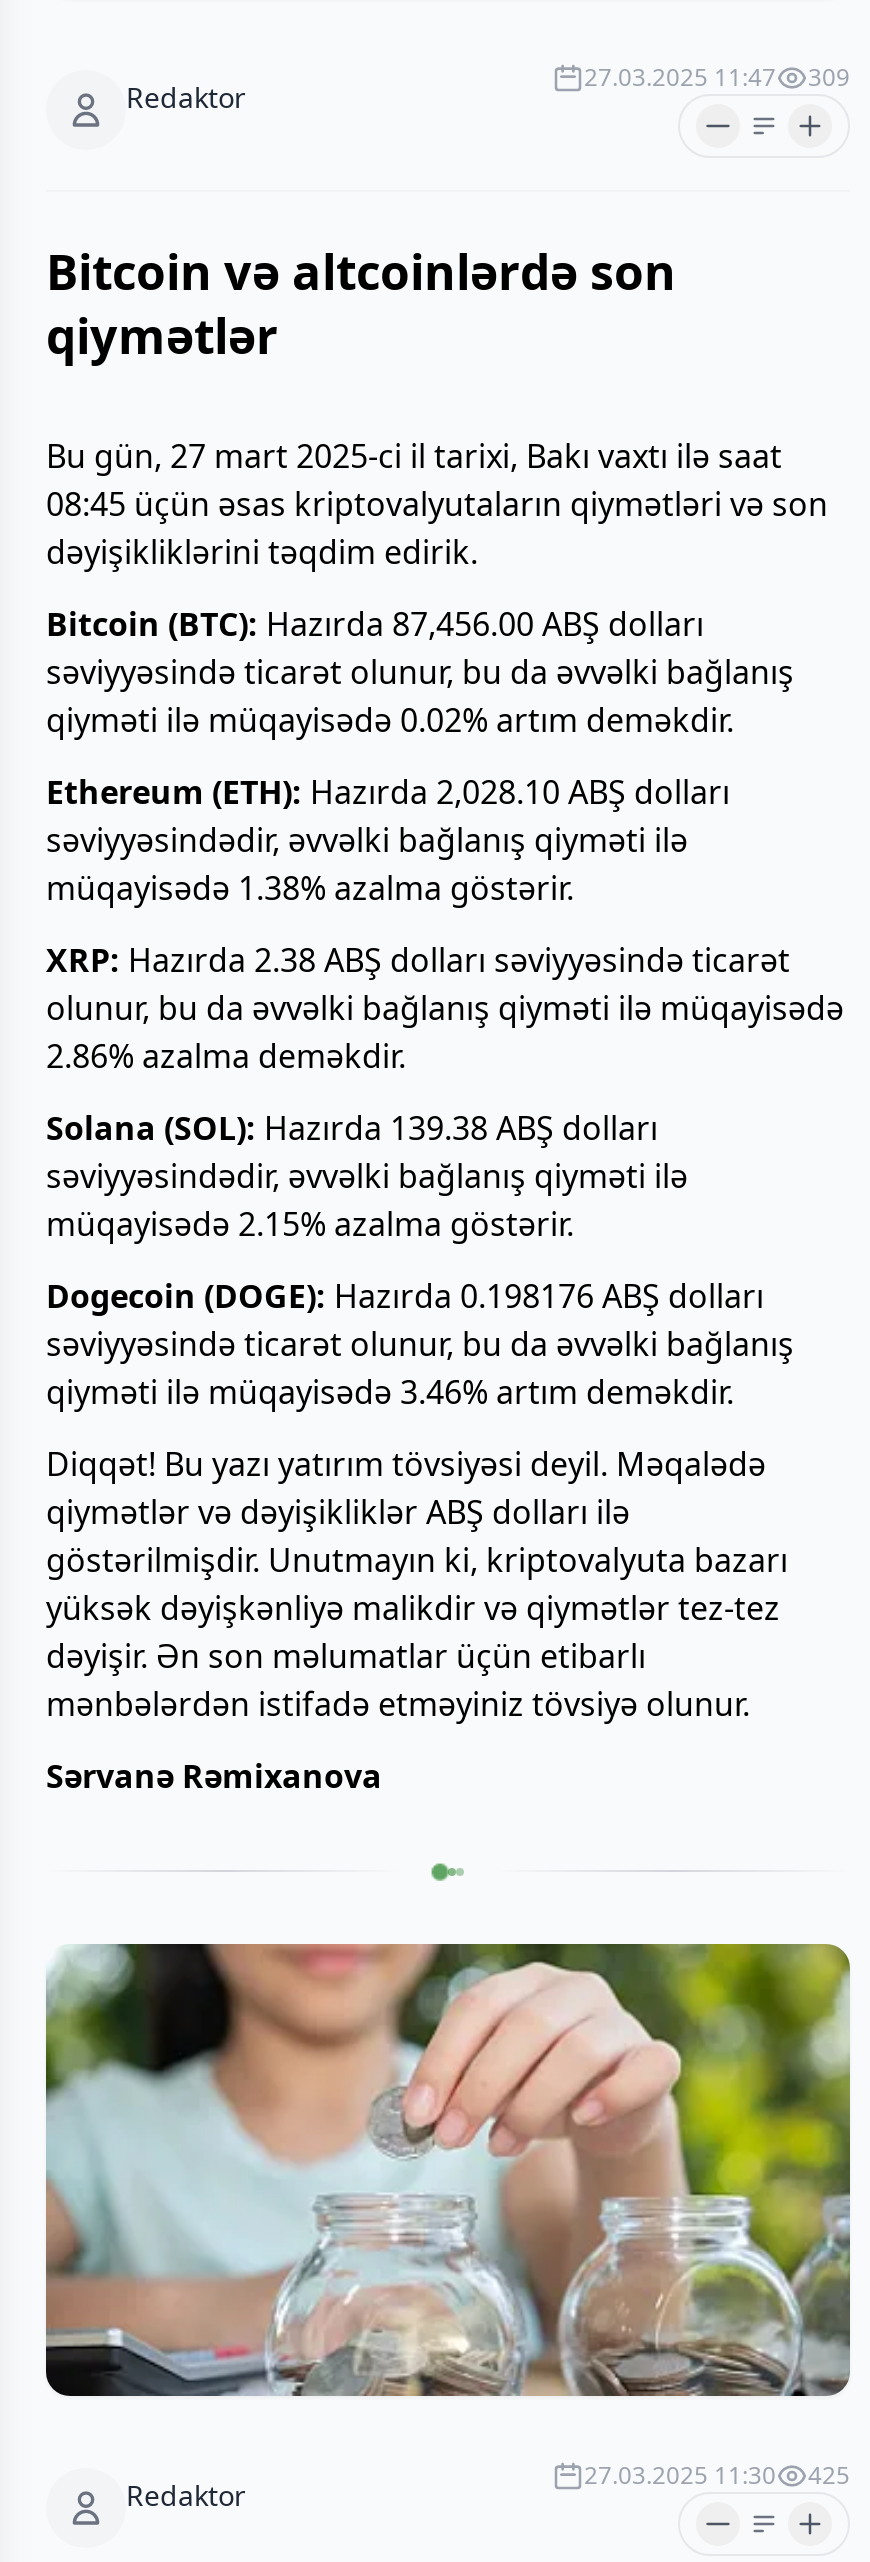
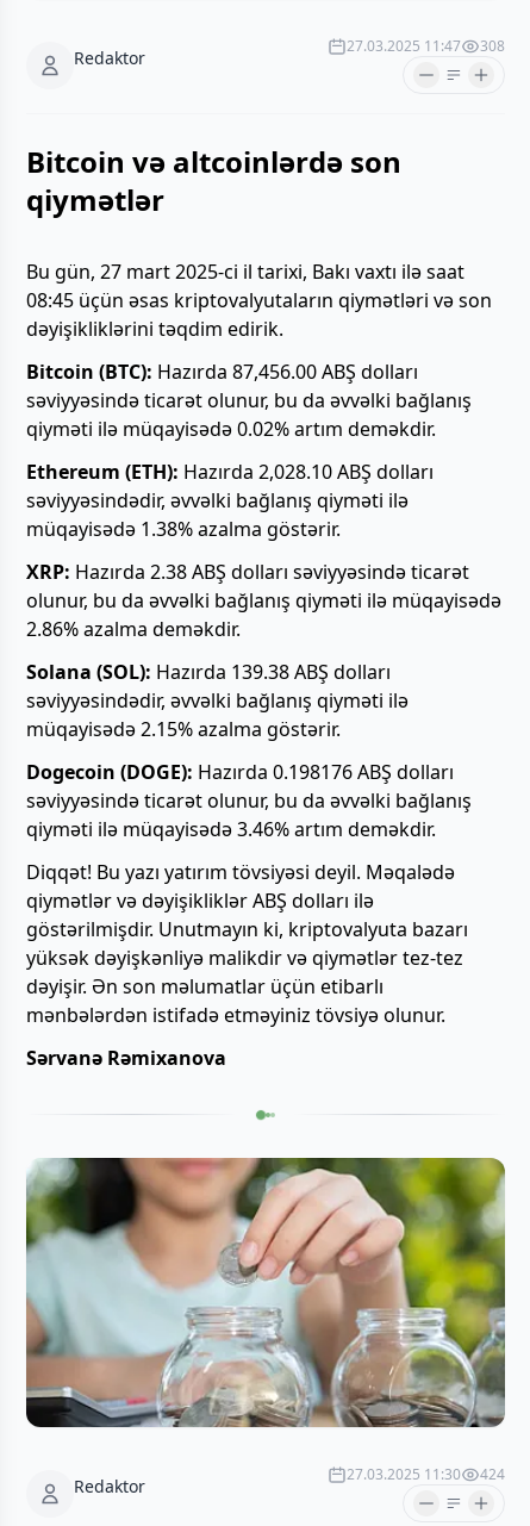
- 27.03.2025 11:47 309
+ 27.03.2025 11:47 308

- 27.03.2025 11:30 425
+ 27.03.2025 11:30 424
